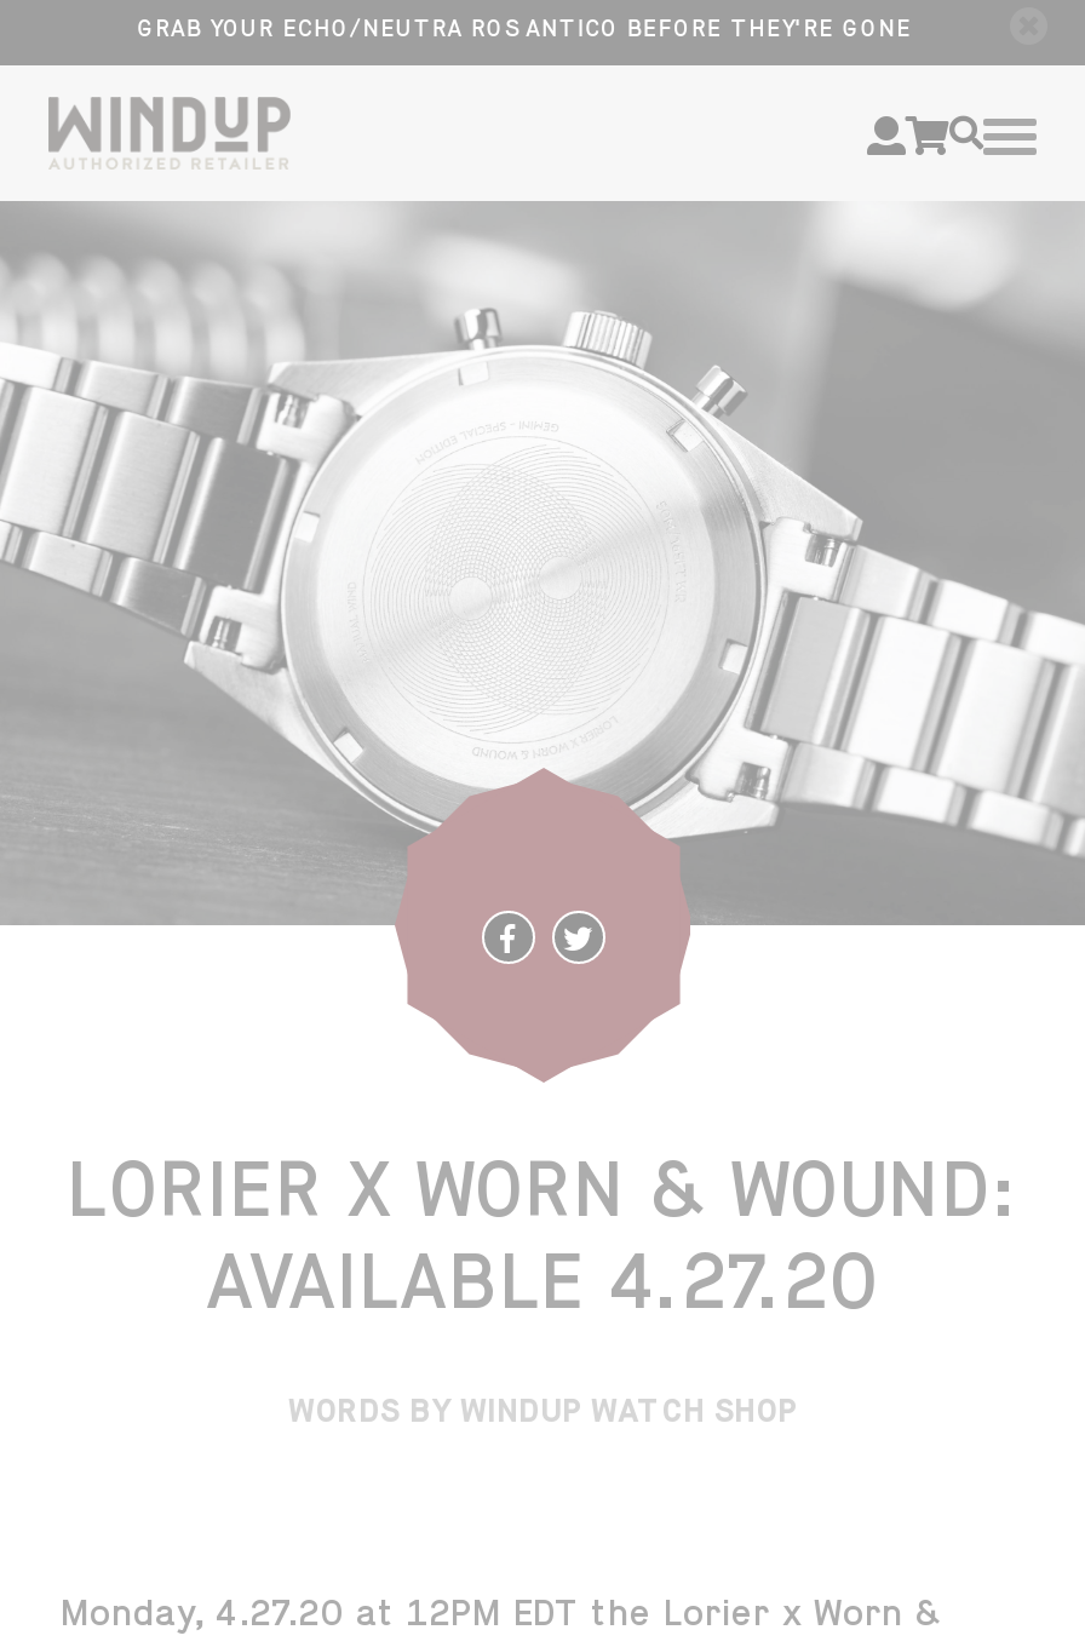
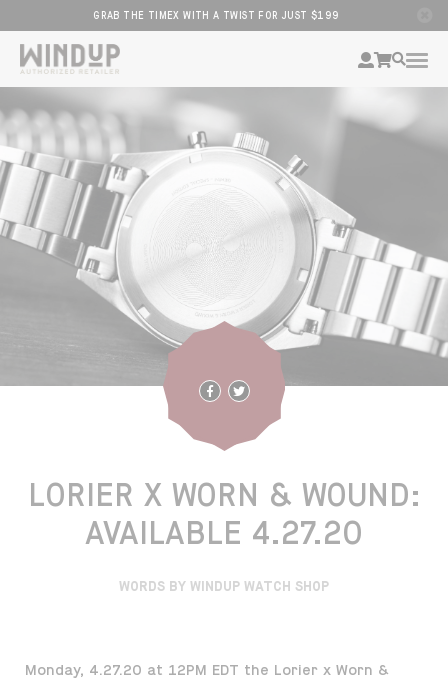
- GRAB YOUR ECHO/NEUTRA ROS ANTICO BEFORE THEY'RE GONE
+ GRAB THE TIMEX WITH A TWIST FOR JUST $199
